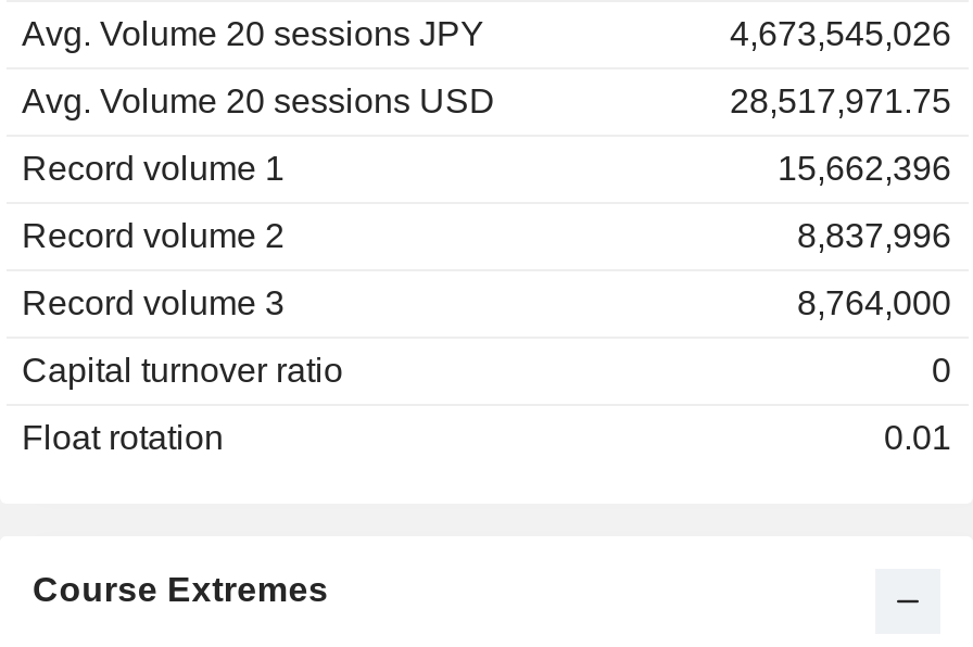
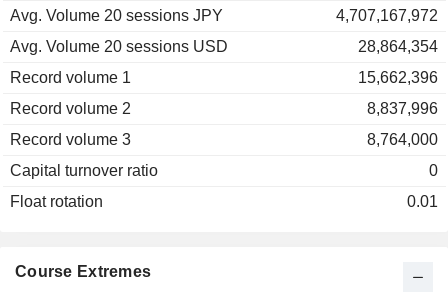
- 4,673,545,026
+ 4,707,167,972

- 28,517,971.75
+ 28,864,354
